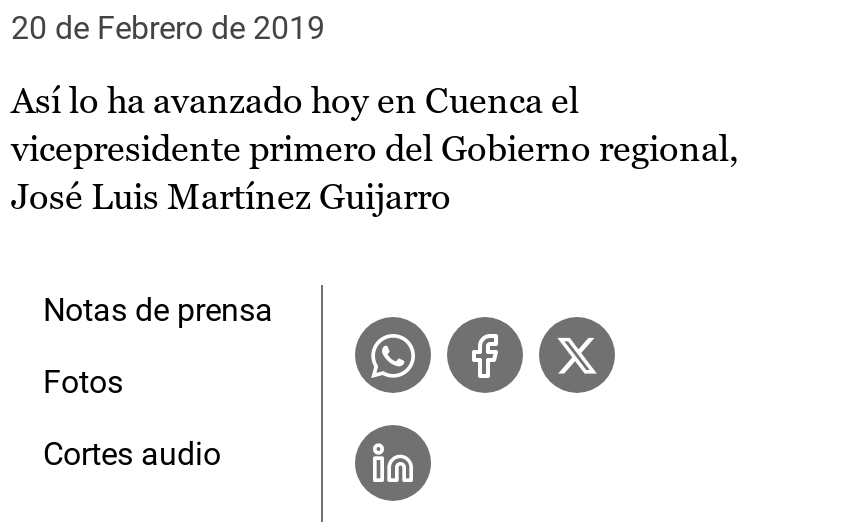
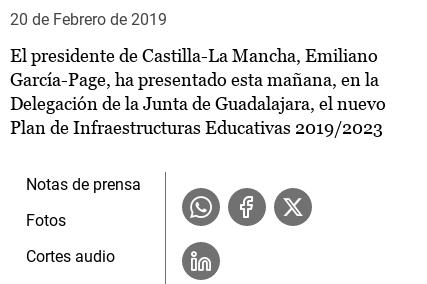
- Así lo ha avanzado hoy en Cuenca el
- vicepresidente primero del Gobierno regional,
- José Luis Martínez Guijarro
+ El presidente de Castilla-La Mancha, Emiliano
+ García-Page, ha presentado esta mañana, en la
+ Delegación de la Junta de Guadalajara, el nuevo
+ Plan de Infraestructuras Educativas 2019/2023
